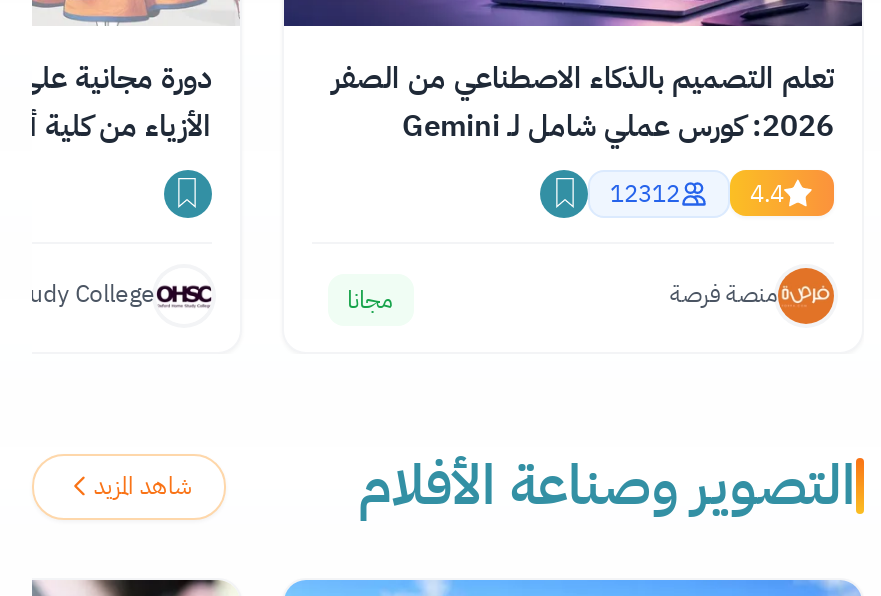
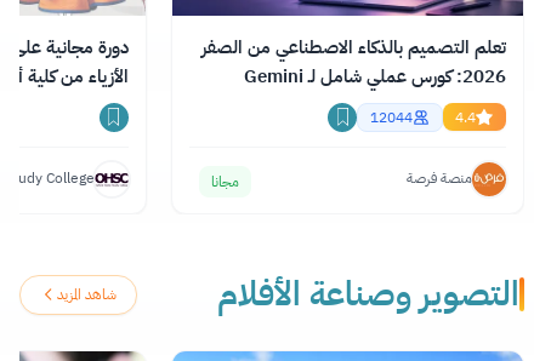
- 12312
+ 12044
